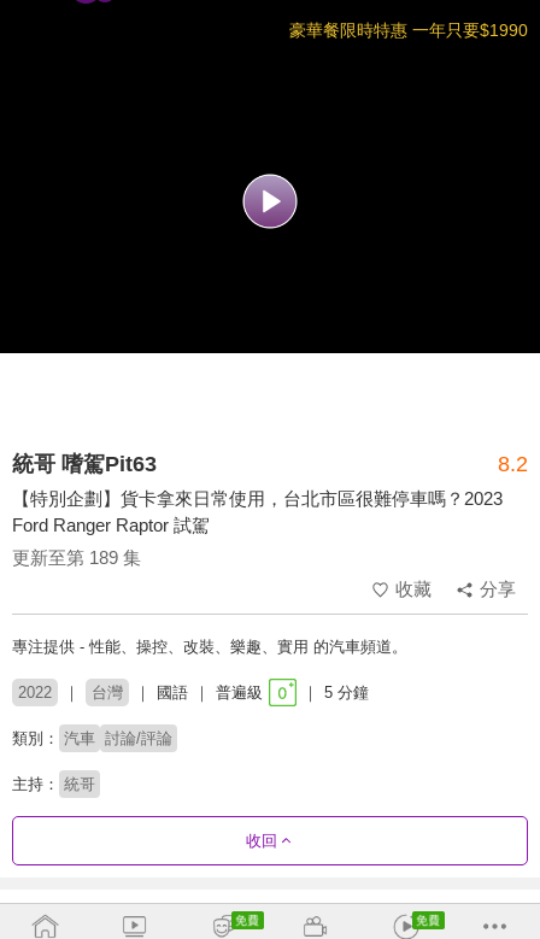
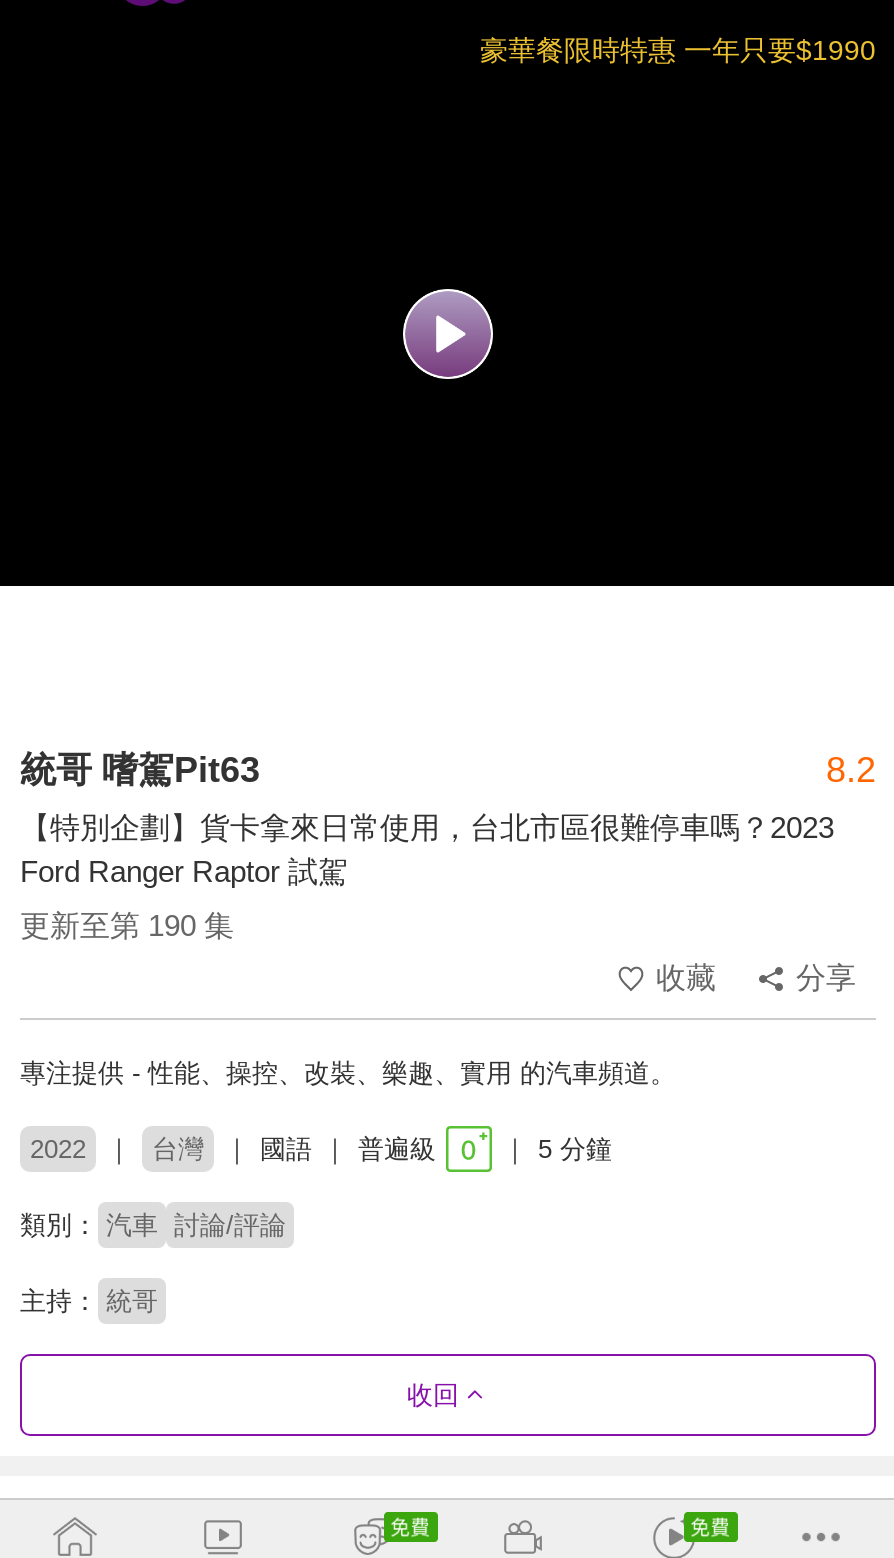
- 更新至第 189 集
+ 更新至第 190 集
